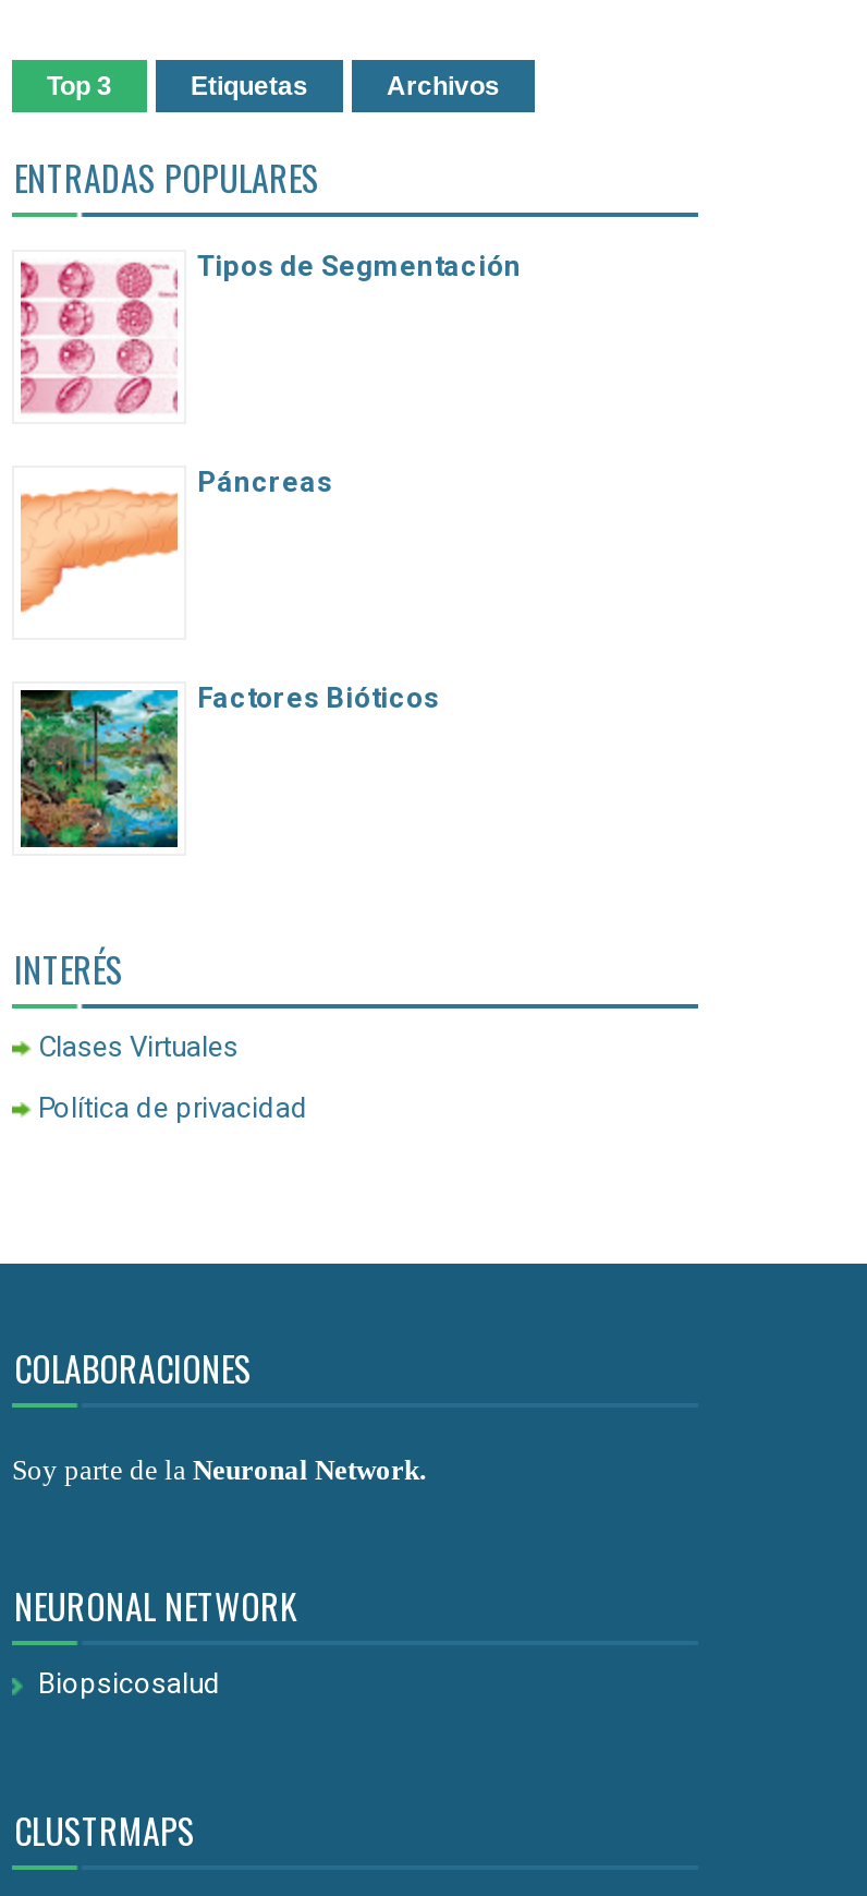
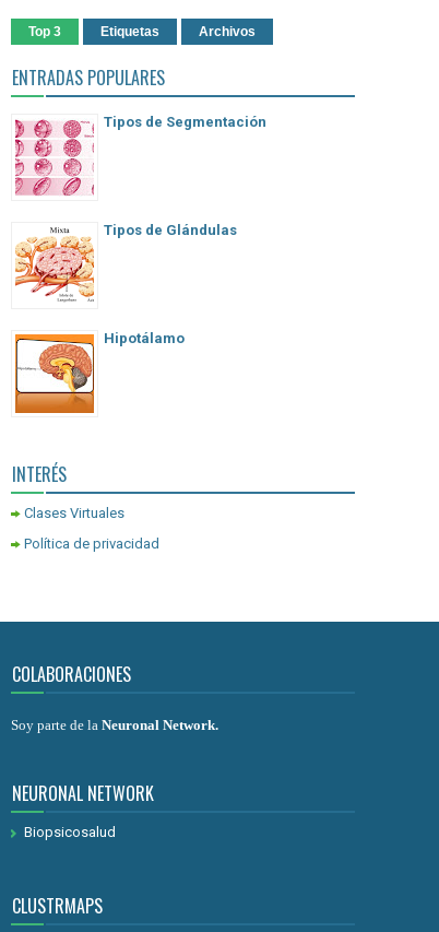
- [image]
- Páncreas
+ [image]
+ Tipos de Glándulas

- [image]
- Factores Bióticos
+ [image]
+ Hipotálamo
